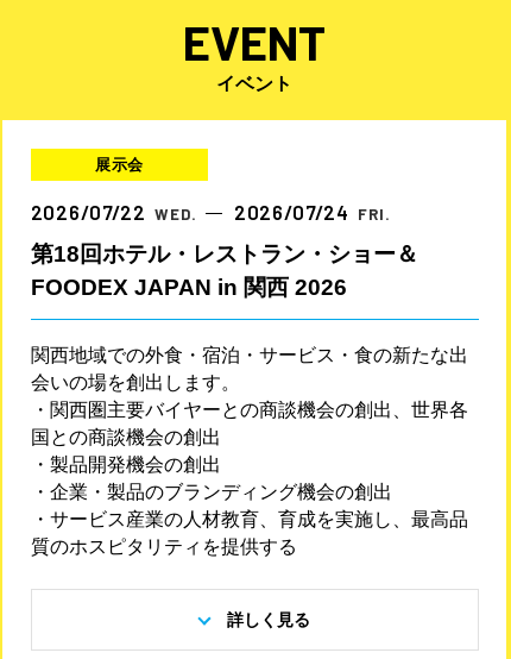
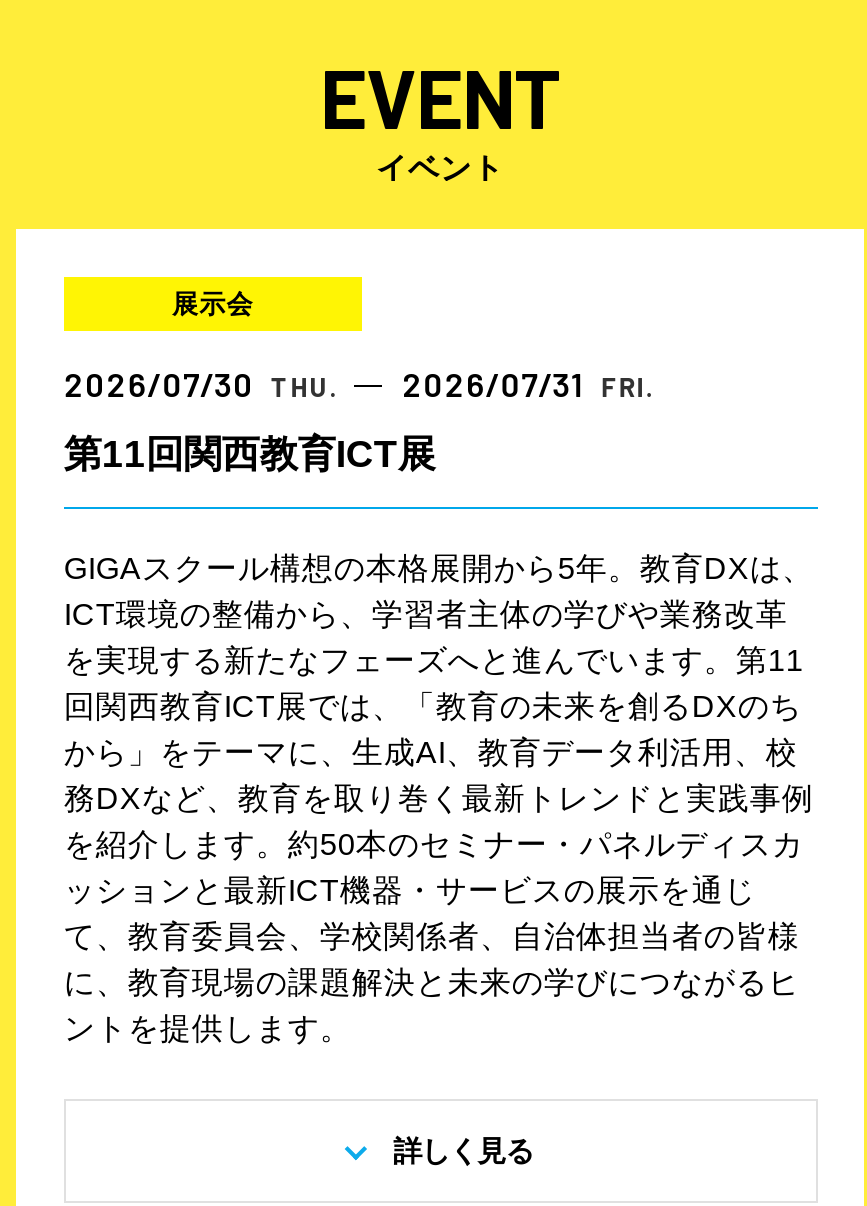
- 2026 07/22 WED.
- 2026 07/24 FRI.
+ 2026 07/30 THU.
+ 2026 07/31 FRI.

- 第18回ホテル・レストラン・ショー＆
- FOODEX JAPAN in 関西 2026
+ 第11回関西教育ICT展

- 関西地域での外食・宿泊・サービス・食の新たな出
- 会いの場を創出します。
- ・関西圏主要バイヤーとの商談機会の創出、世界各
- 国との商談機会の創出
- ・製品開発機会の創出
- ・企業・製品のブランディング機会の創出
- ・サービス産業の人材教育、育成を実施し、最高品
- 質のホスピタリティを提供する
+ GIGAスクール構想の本格展開から5年。教育DXは、
+ ICT環境の整備から、学習者主体の学びや業務改革
+ を実現する新たなフェーズへと進んでいます。第11
+ 回関西教育ICT展では、「教育の未来を創るDXのち
+ から」をテーマに、生成AI、教育データ利活用、校
+ 務DXなど、教育を取り巻く最新トレンドと実践事例
+ を紹介します。約50本のセミナー・パネルディスカ
+ ッションと最新ICT機器・サービスの展示を通じ
+ て、教育委員会、学校関係者、自治体担当者の皆様
+ に、教育現場の課題解決と未来の学びにつながるヒ
+ ントを提供します。
